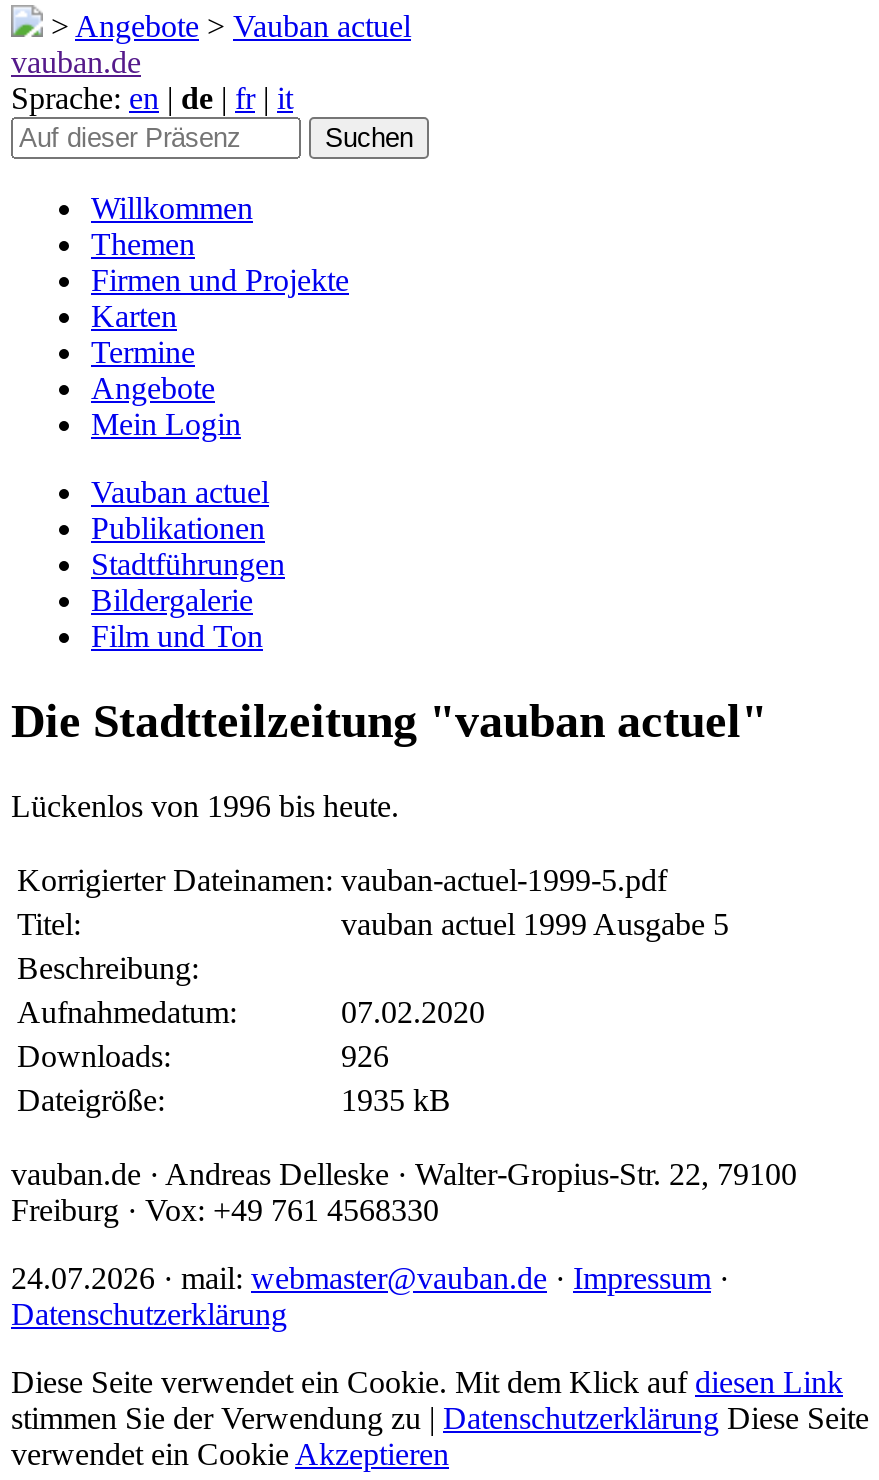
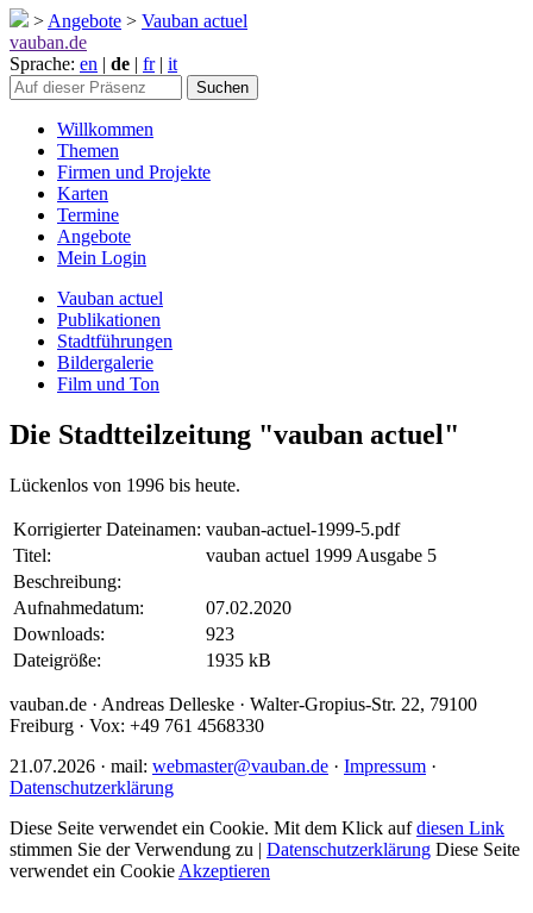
- 926
+ 923

- 24.07.2026 · mail: webmaster@vauban.de · Impressum ·
+ 21.07.2026 · mail: webmaster@vauban.de · Impressum ·
